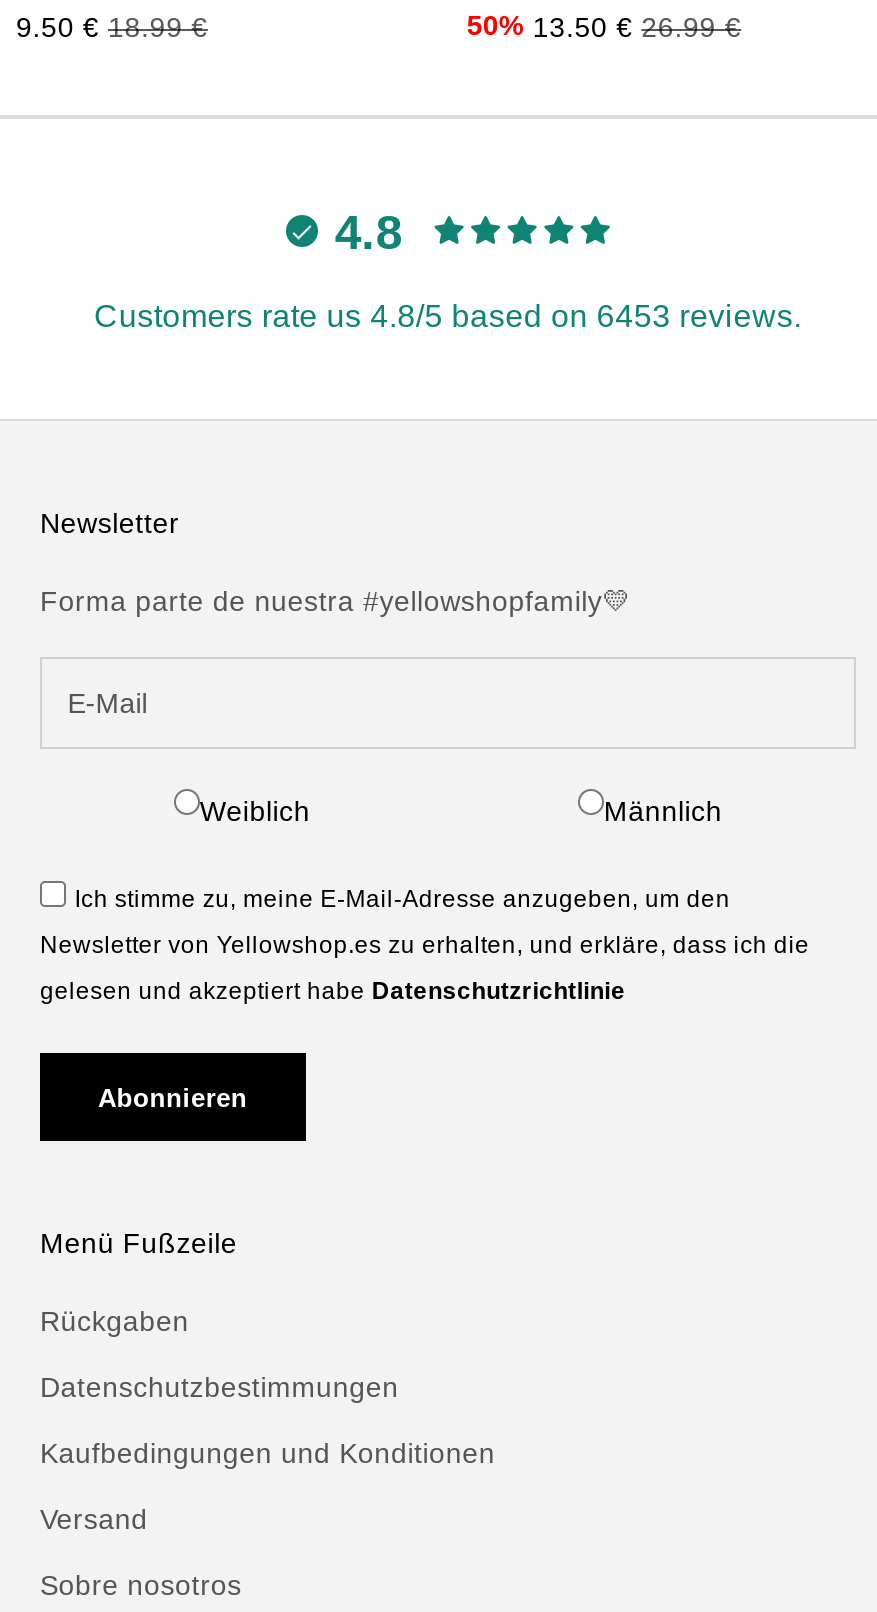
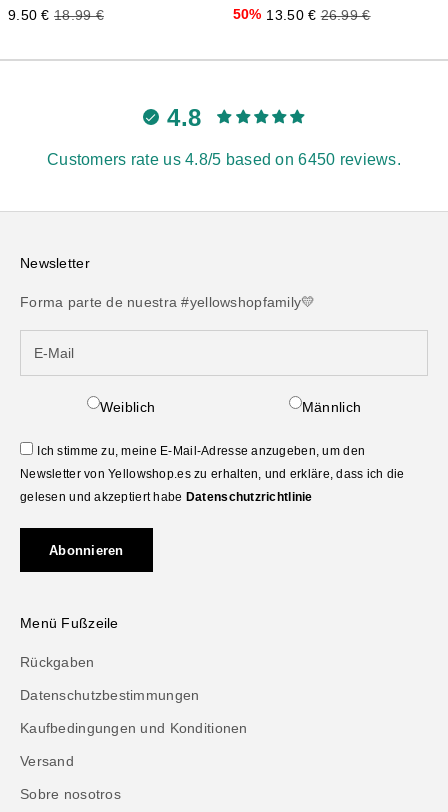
- Customers rate us 4.8/5 based on 6453 reviews.
+ Customers rate us 4.8/5 based on 6450 reviews.
